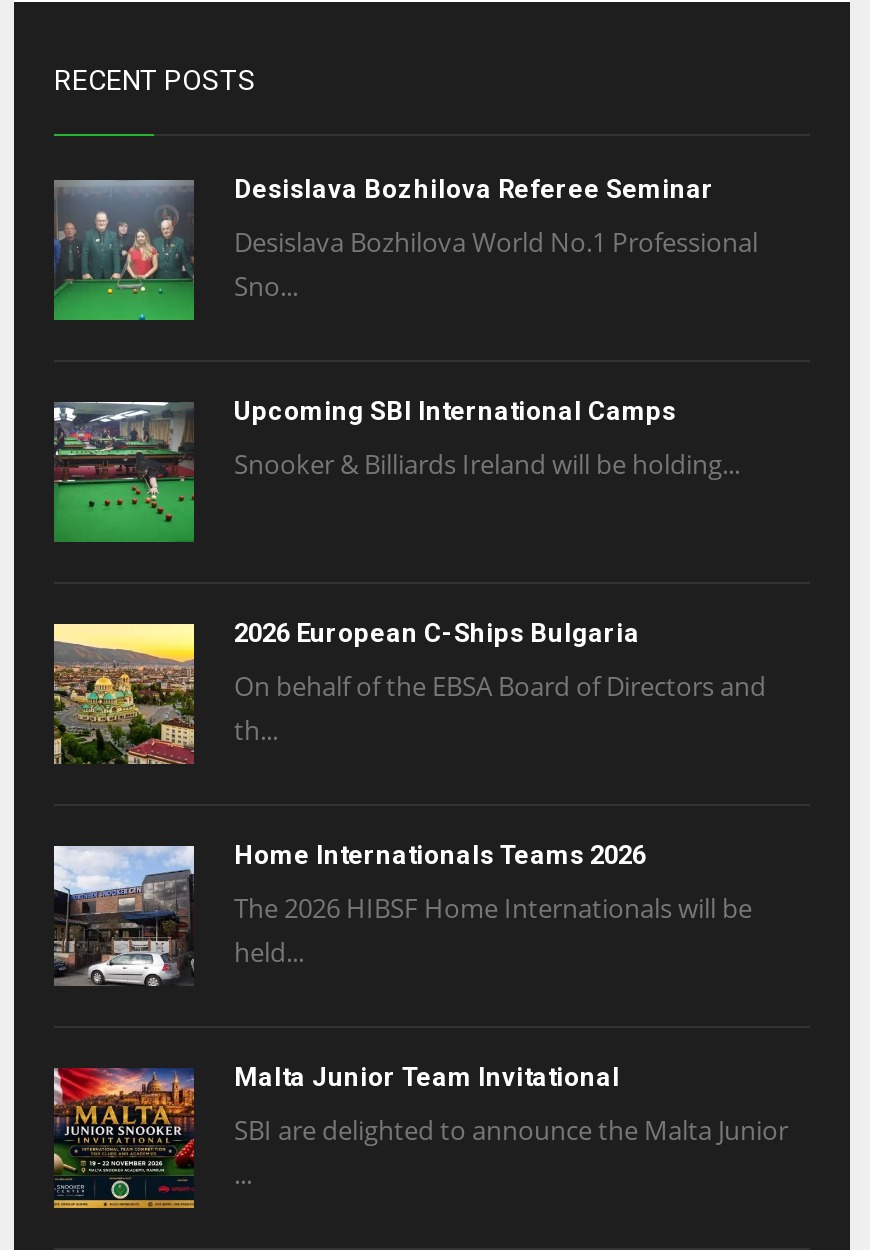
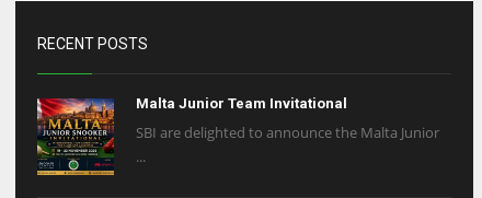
- [image]
- Desislava Bozhilova Referee Seminar
- Desislava Bozhilova World No.1 Professional
- Sno...

- [image]
- Upcoming SBI International Camps
- Snooker & Billiards Ireland will be holding...

- [image]
- 2026 European C-Ships Bulgaria
- On behalf of the EBSA Board of Directors and
- th...

- [image]
- Home Internationals Teams 2026
- The 2026 HIBSF Home Internationals will be
- held...
